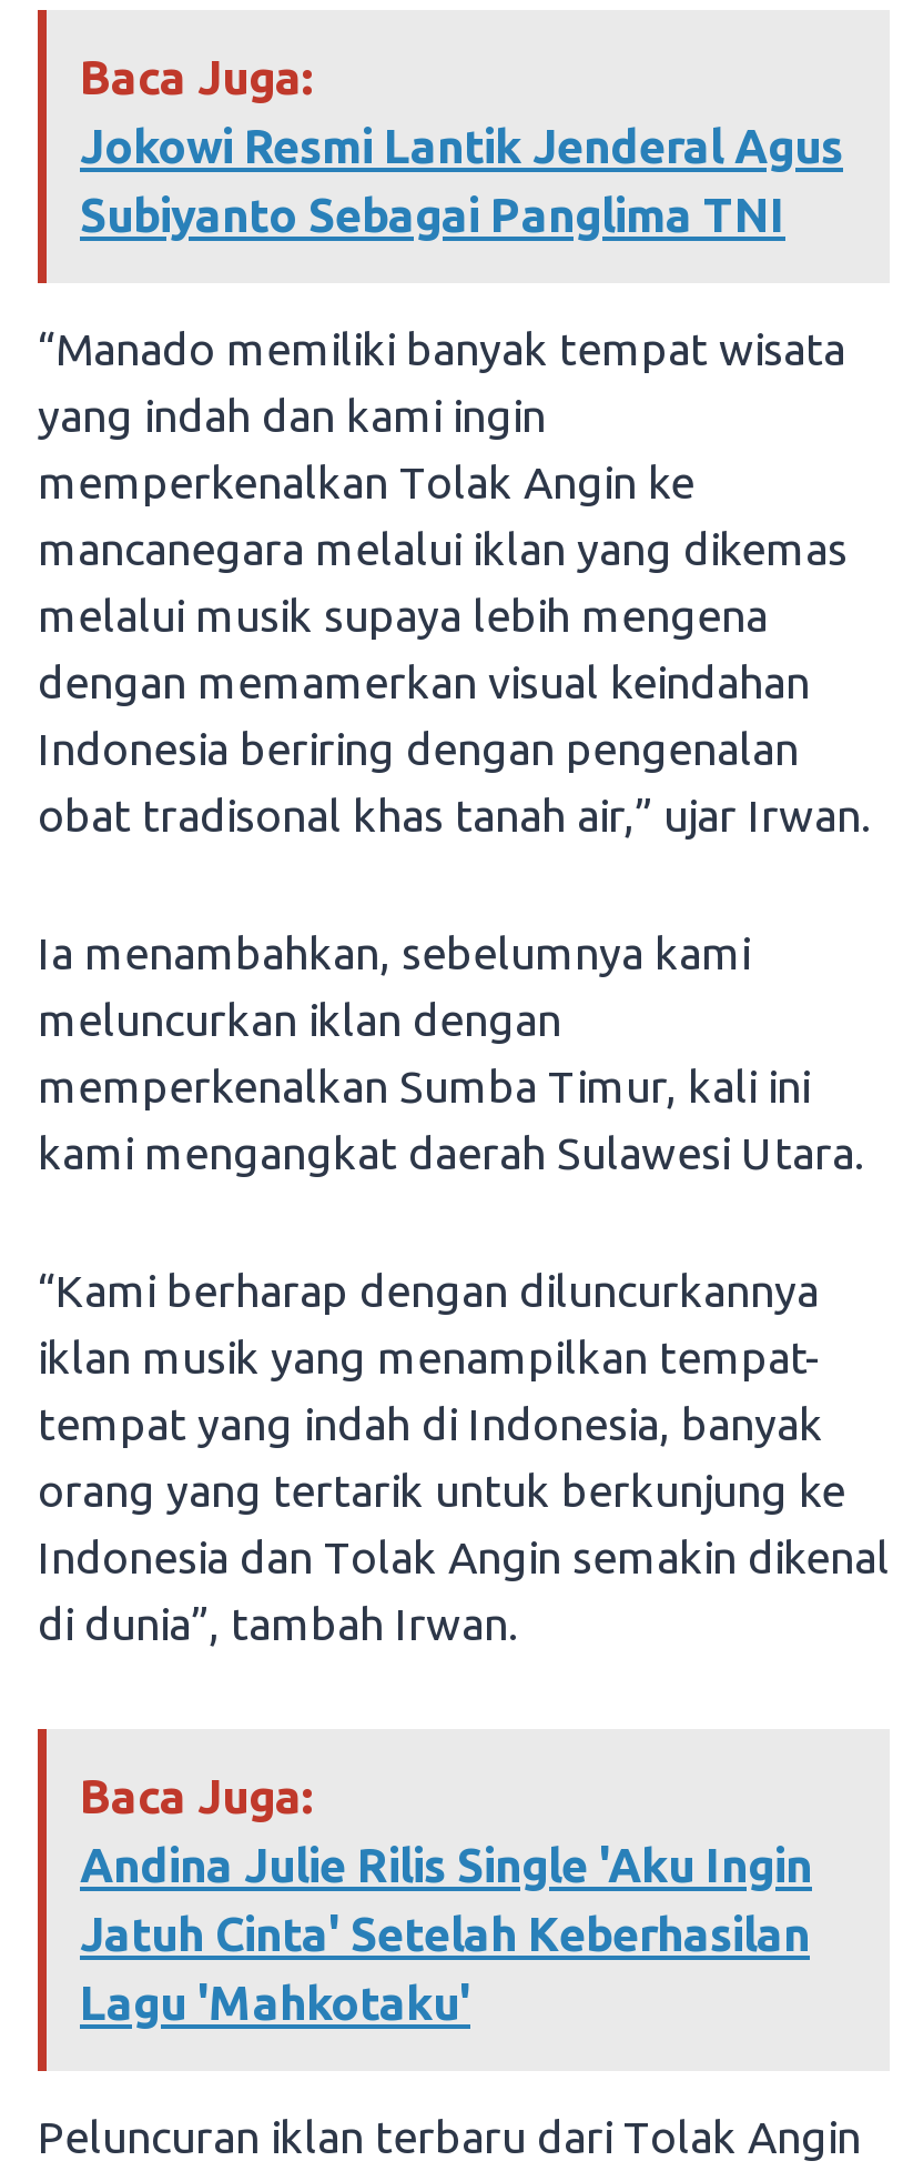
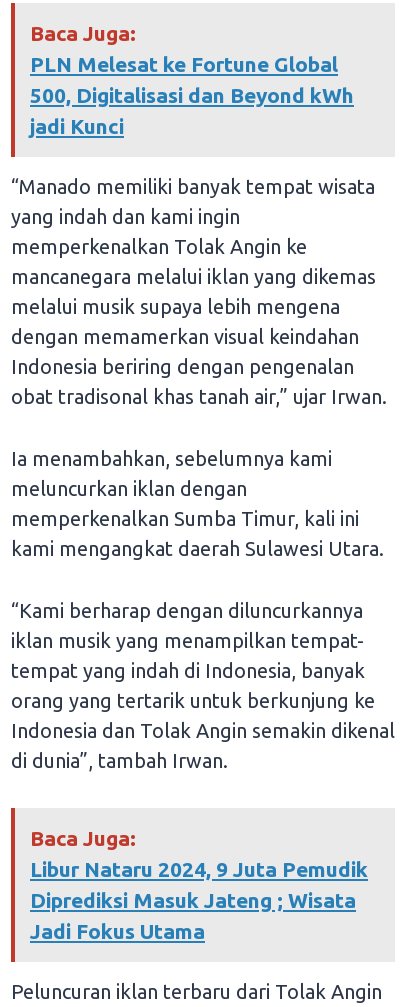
- Jokowi Resmi Lantik Jenderal Agus
- Subiyanto Sebagai Panglima TNI
+ PLN Melesat ke Fortune Global
+ 500, Digitalisasi dan Beyond kWh
+ jadi Kunci

- Andina Julie Rilis Single 'Aku Ingin
- Jatuh Cinta' Setelah Keberhasilan
- Lagu 'Mahkotaku'
+ Libur Nataru 2024, 9 Juta Pemudik
+ Diprediksi Masuk Jateng ; Wisata
+ Jadi Fokus Utama
